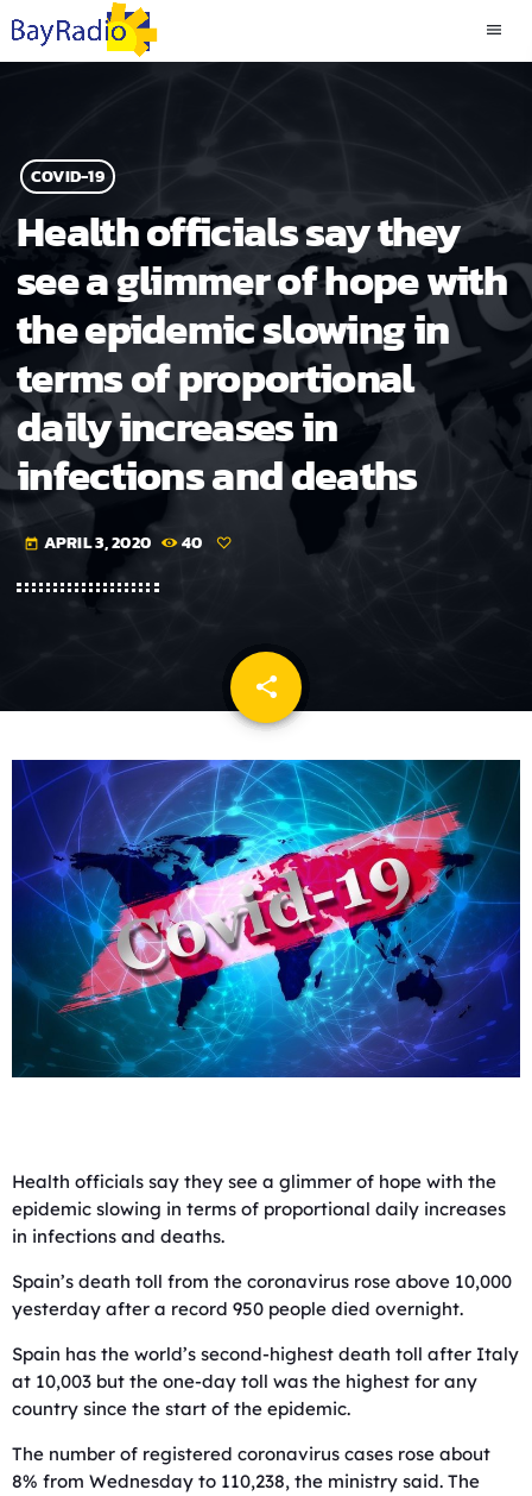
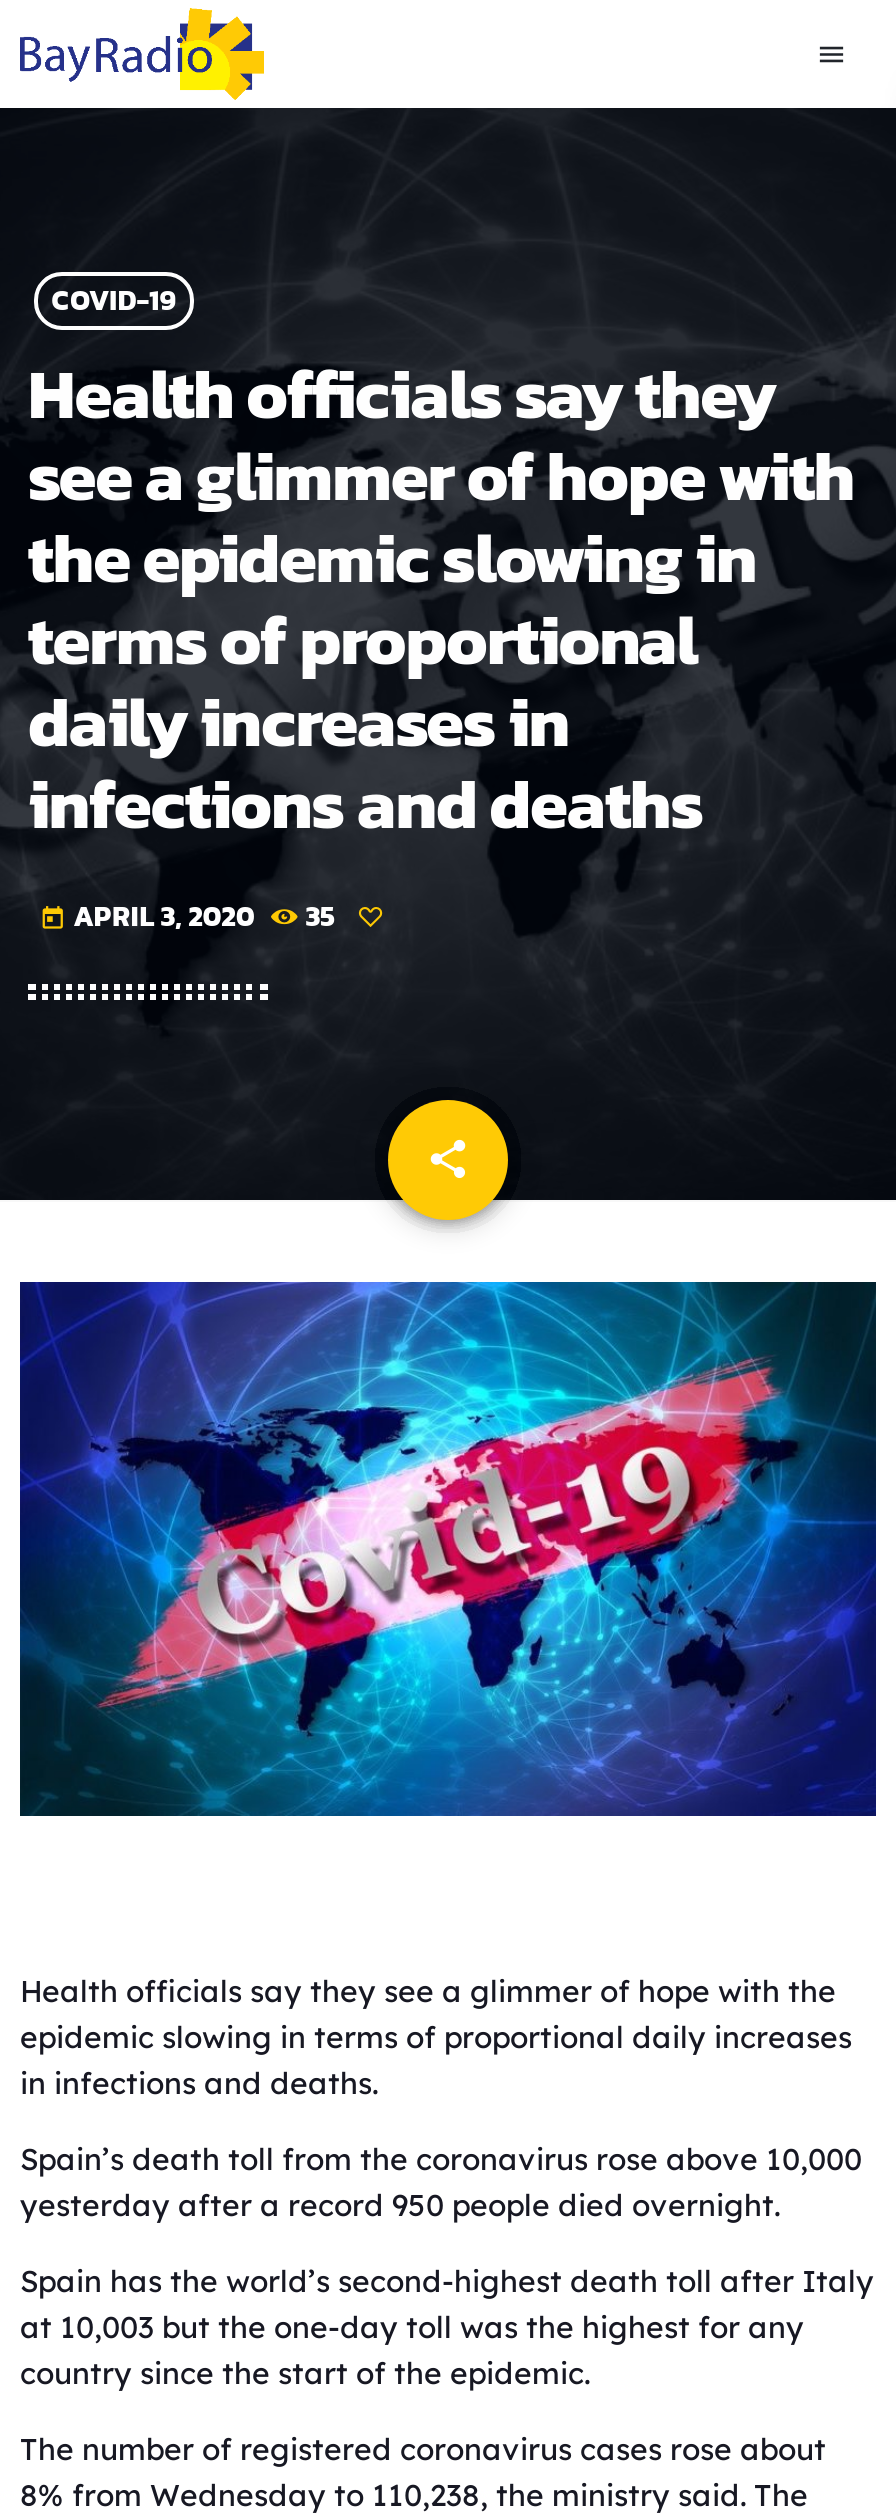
- 40
+ 35
